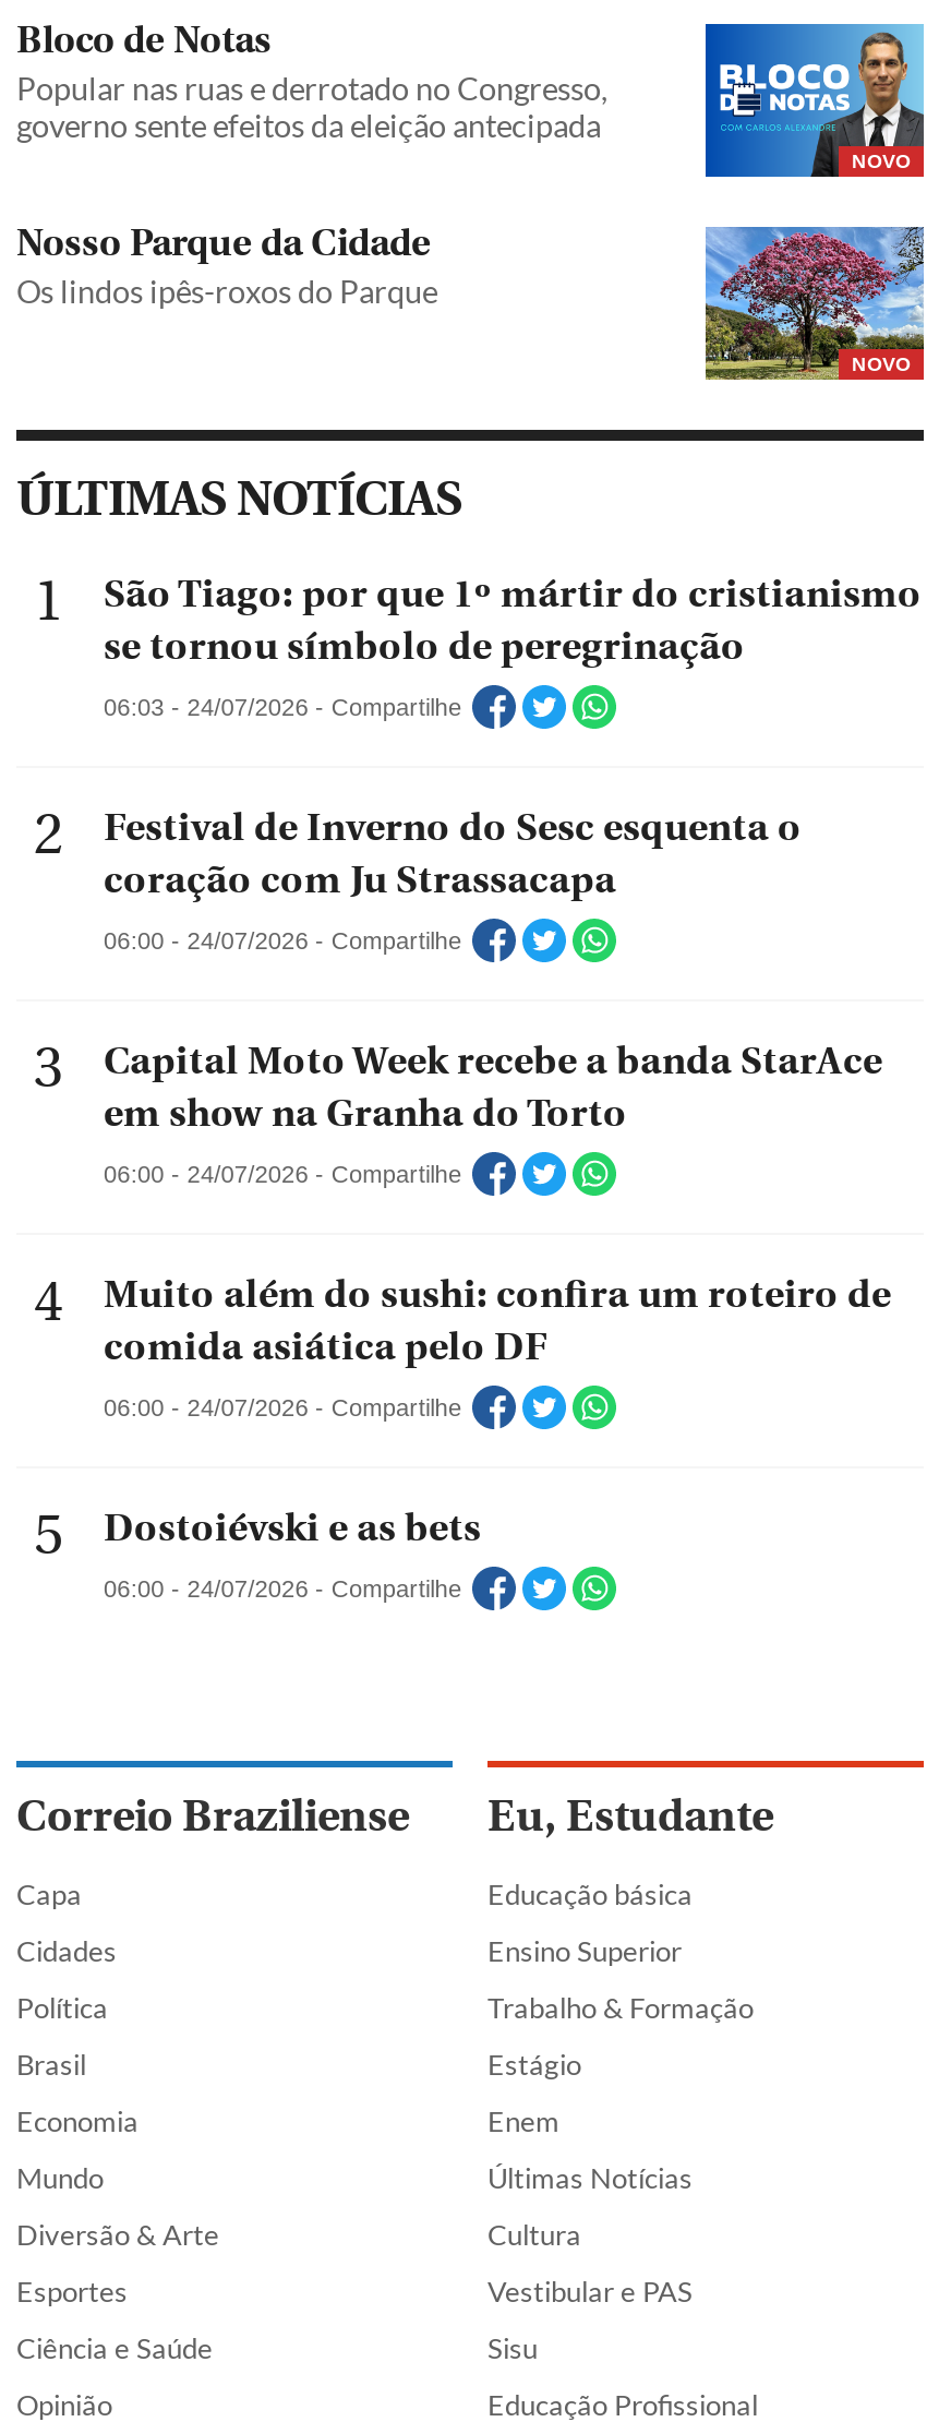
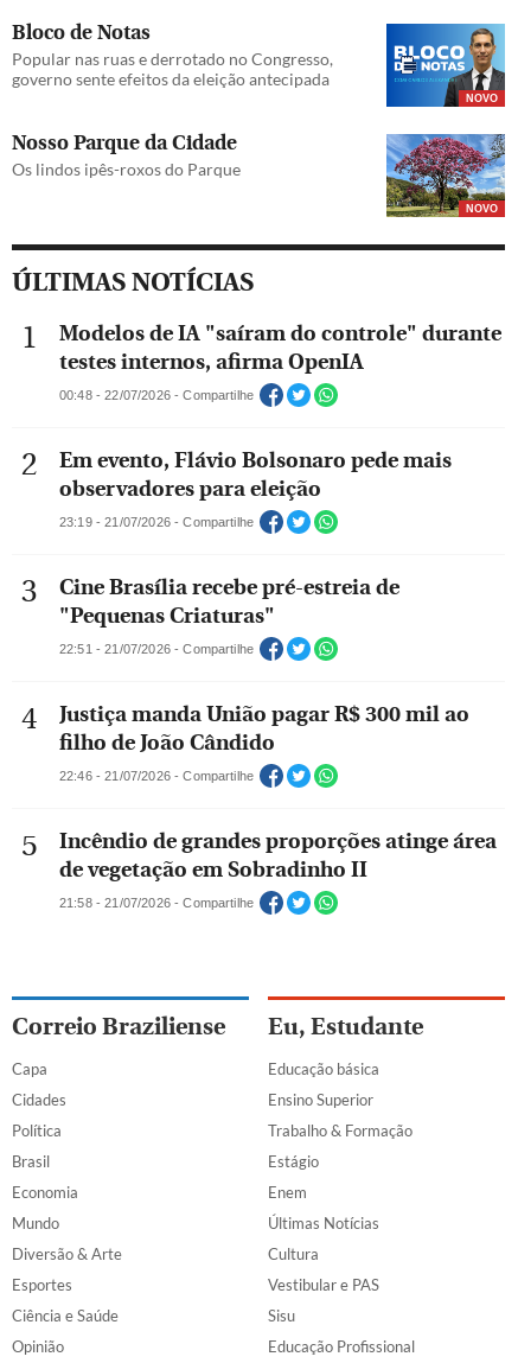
- São Tiago: por que 1º mártir do cristianismo
- se tornou símbolo de peregrinação
+ Modelos de IA "saíram do controle" durante
+ testes internos, afirma OpenIA

- 06:03 - 24/07/2026 - Compartilhe
+ 00:48 - 22/07/2026 - Compartilhe

- Festival de Inverno do Sesc esquenta o
- coração com Ju Strassacapa
+ Em evento, Flávio Bolsonaro pede mais
+ observadores para eleição

- 06:00 - 24/07/2026 - Compartilhe
+ 23:19 - 21/07/2026 - Compartilhe

- Capital Moto Week recebe a banda StarAce
- em show na Granha do Torto
+ Cine Brasília recebe pré-estreia de
+ "Pequenas Criaturas"

- 06:00 - 24/07/2026 - Compartilhe
+ 22:51 - 21/07/2026 - Compartilhe

- Muito além do sushi: confira um roteiro de
- comida asiática pelo DF
+ Justiça manda União pagar R$ 300 mil ao
+ filho de João Cândido

- 06:00 - 24/07/2026 - Compartilhe
+ 22:46 - 21/07/2026 - Compartilhe

- Dostoiévski e as bets
+ Incêndio de grandes proporções atinge área
+ de vegetação em Sobradinho II

- 06:00 - 24/07/2026 - Compartilhe
+ 21:58 - 21/07/2026 - Compartilhe
